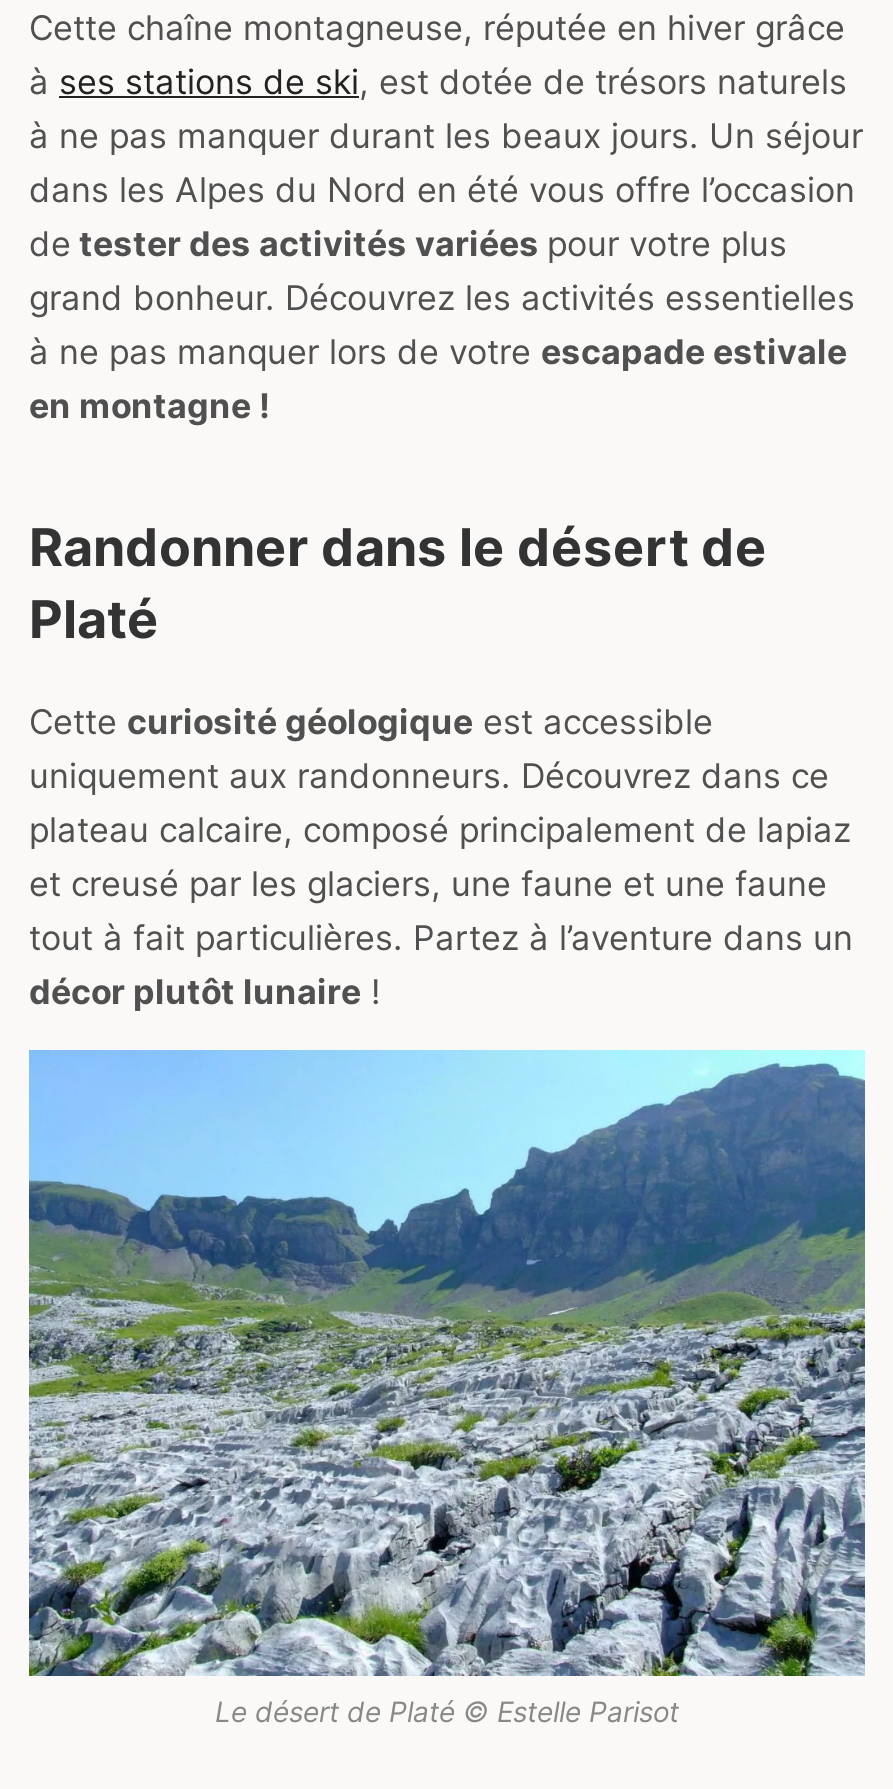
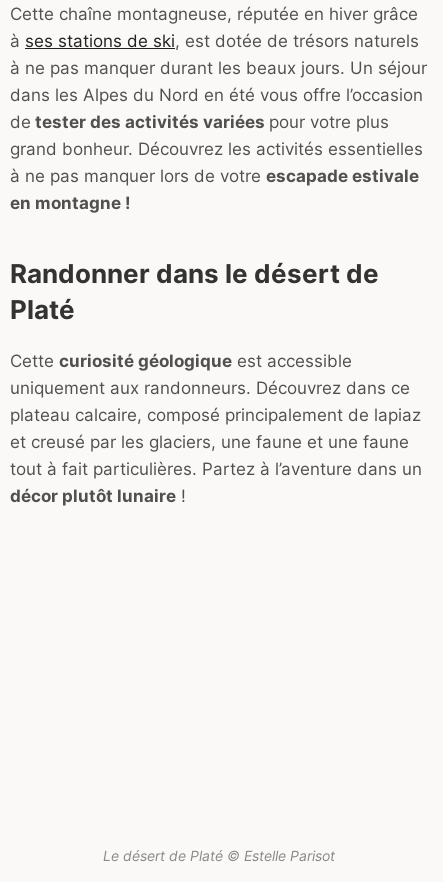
- [image]
